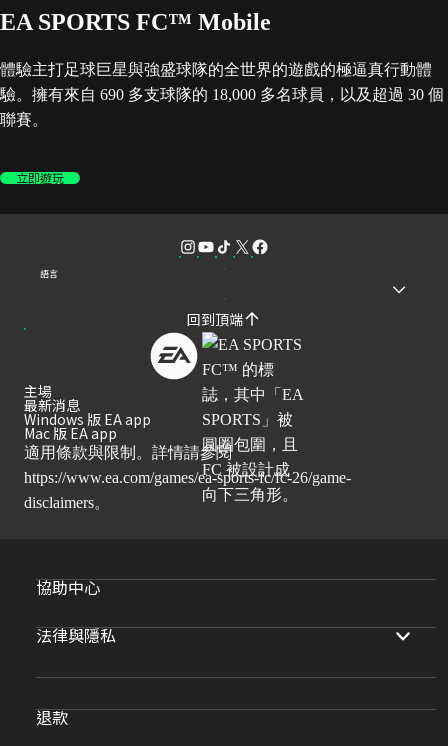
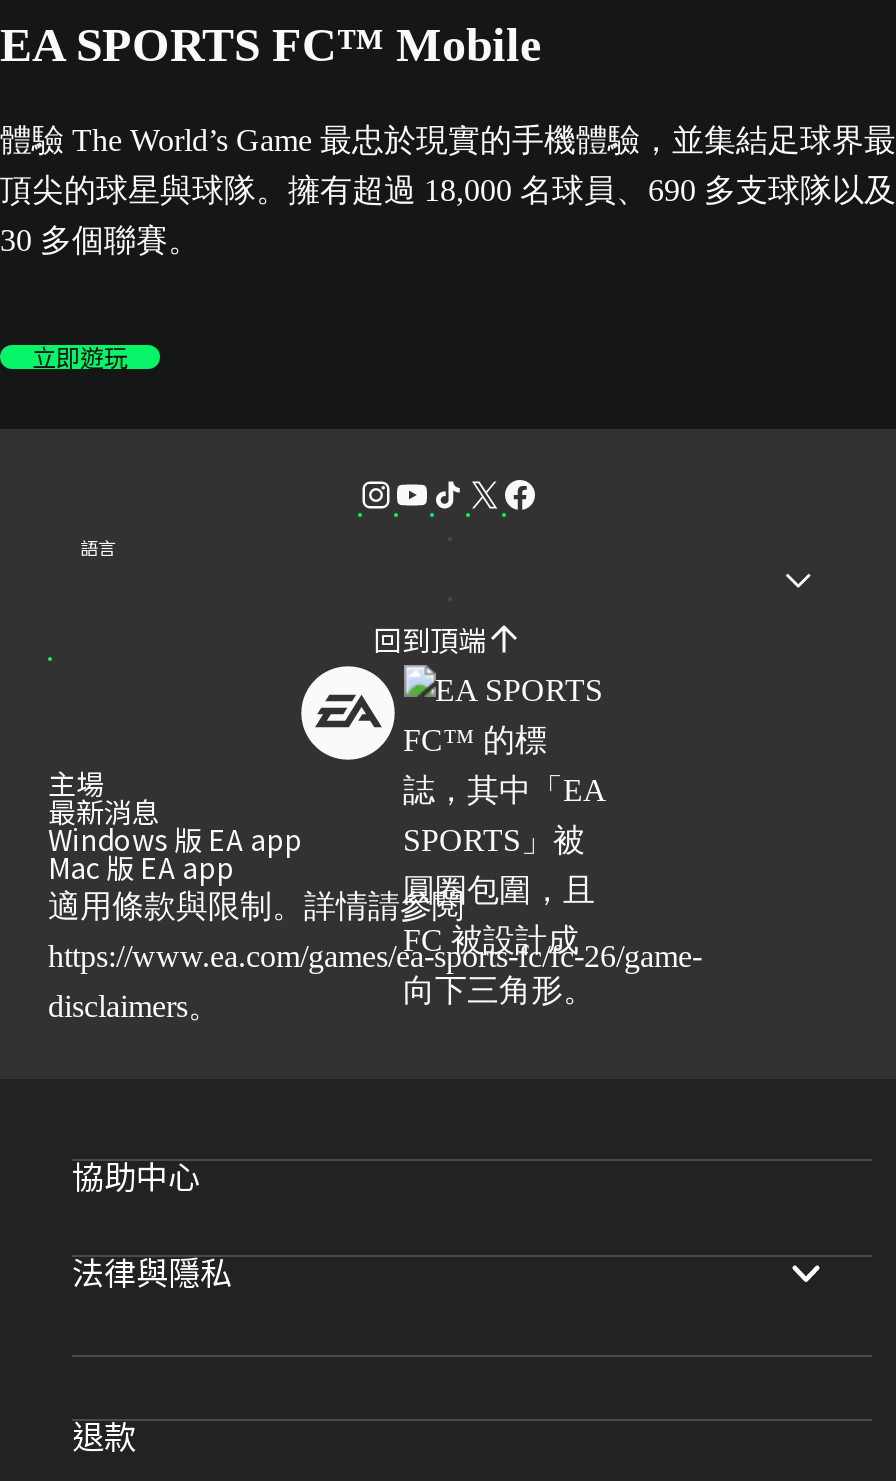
- 體驗主打足球巨星與強盛球隊的全世界的遊戲的極逼真行動體
+ 體驗 The World’s Game 最忠於現實的手機體驗，並集結足球界最

- 驗。擁有來自 690 多支球隊的 18,000 多名球員，以及超過 30 個
+ 頂尖的球星與球隊。擁有超過 18,000 名球員、690 多支球隊以及

- 聯賽。
+ 30 多個聯賽。
